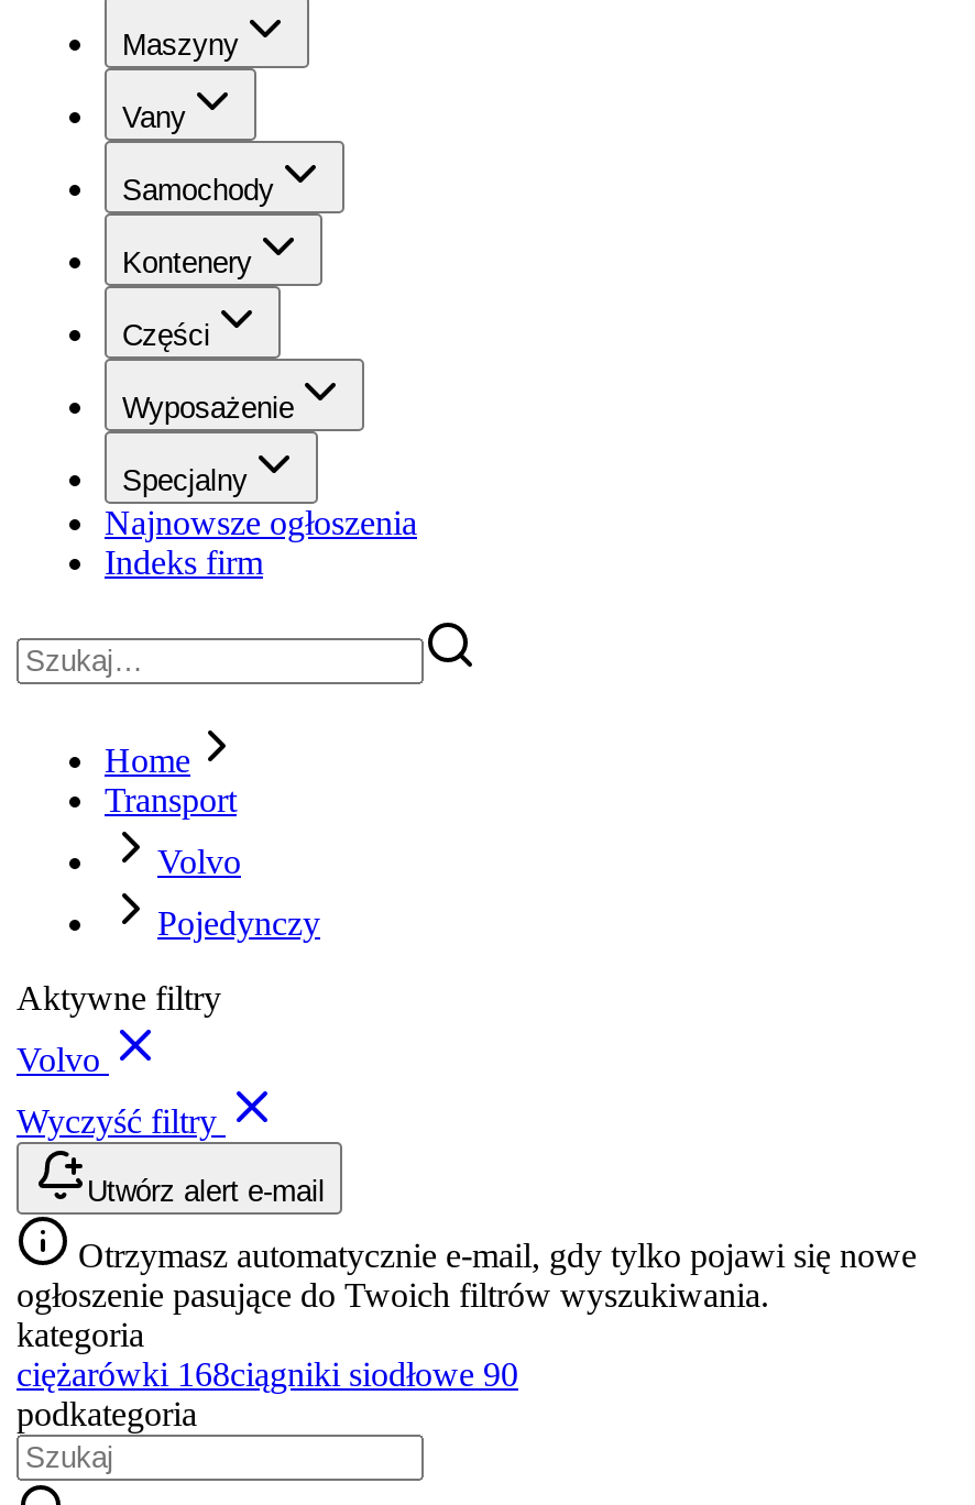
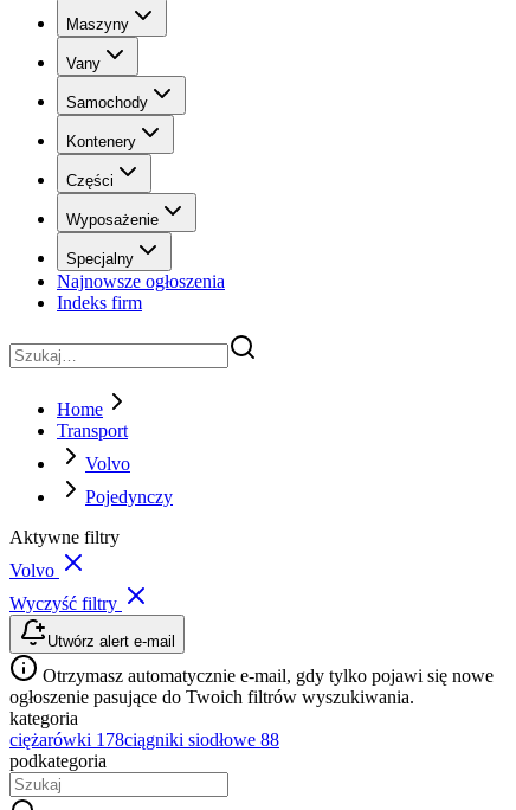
- ciężarówki 168ciągniki siodłowe 90
+ ciężarówki 178ciągniki siodłowe 88
